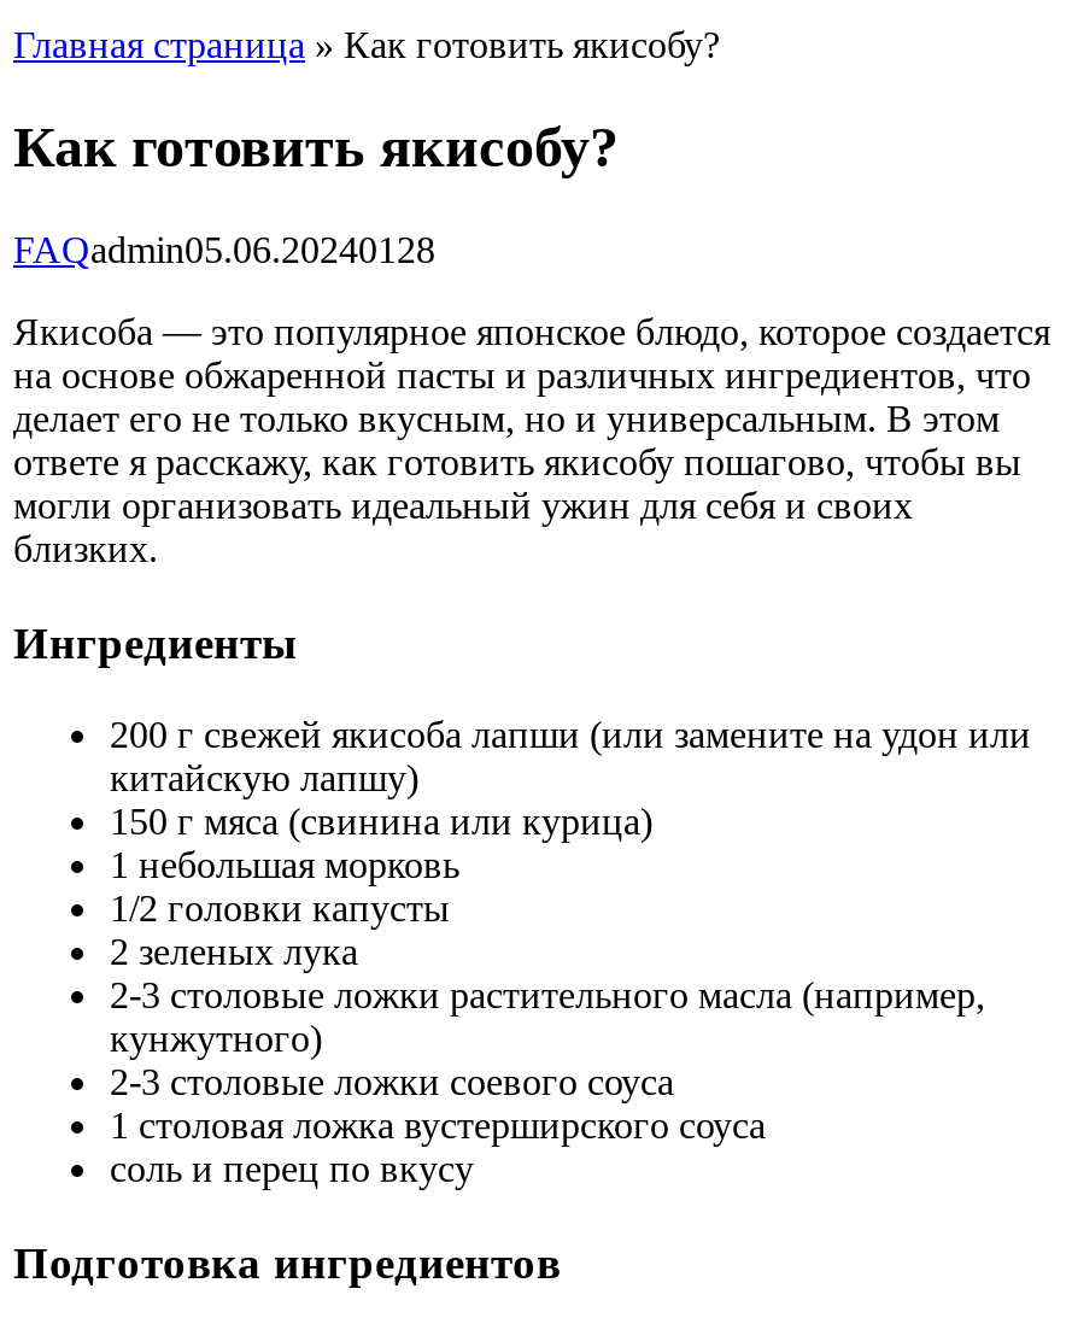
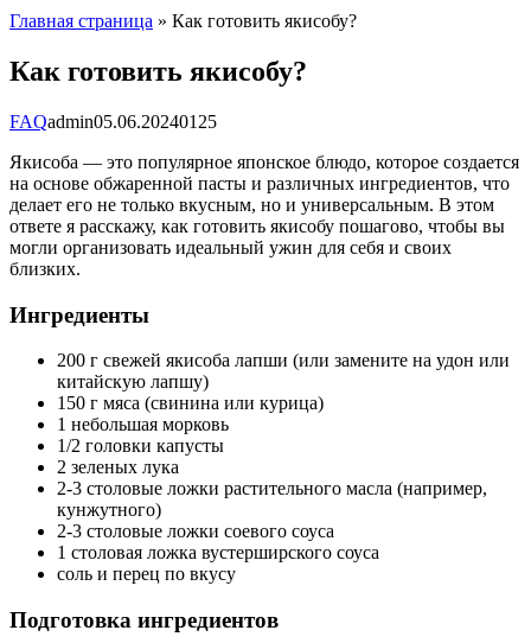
- FAQadmin05.06.20240128
+ FAQadmin05.06.20240125
